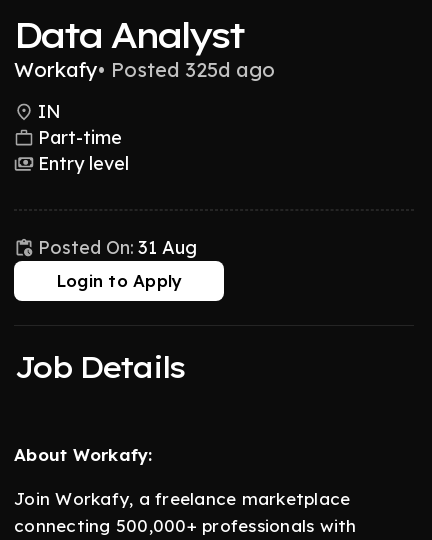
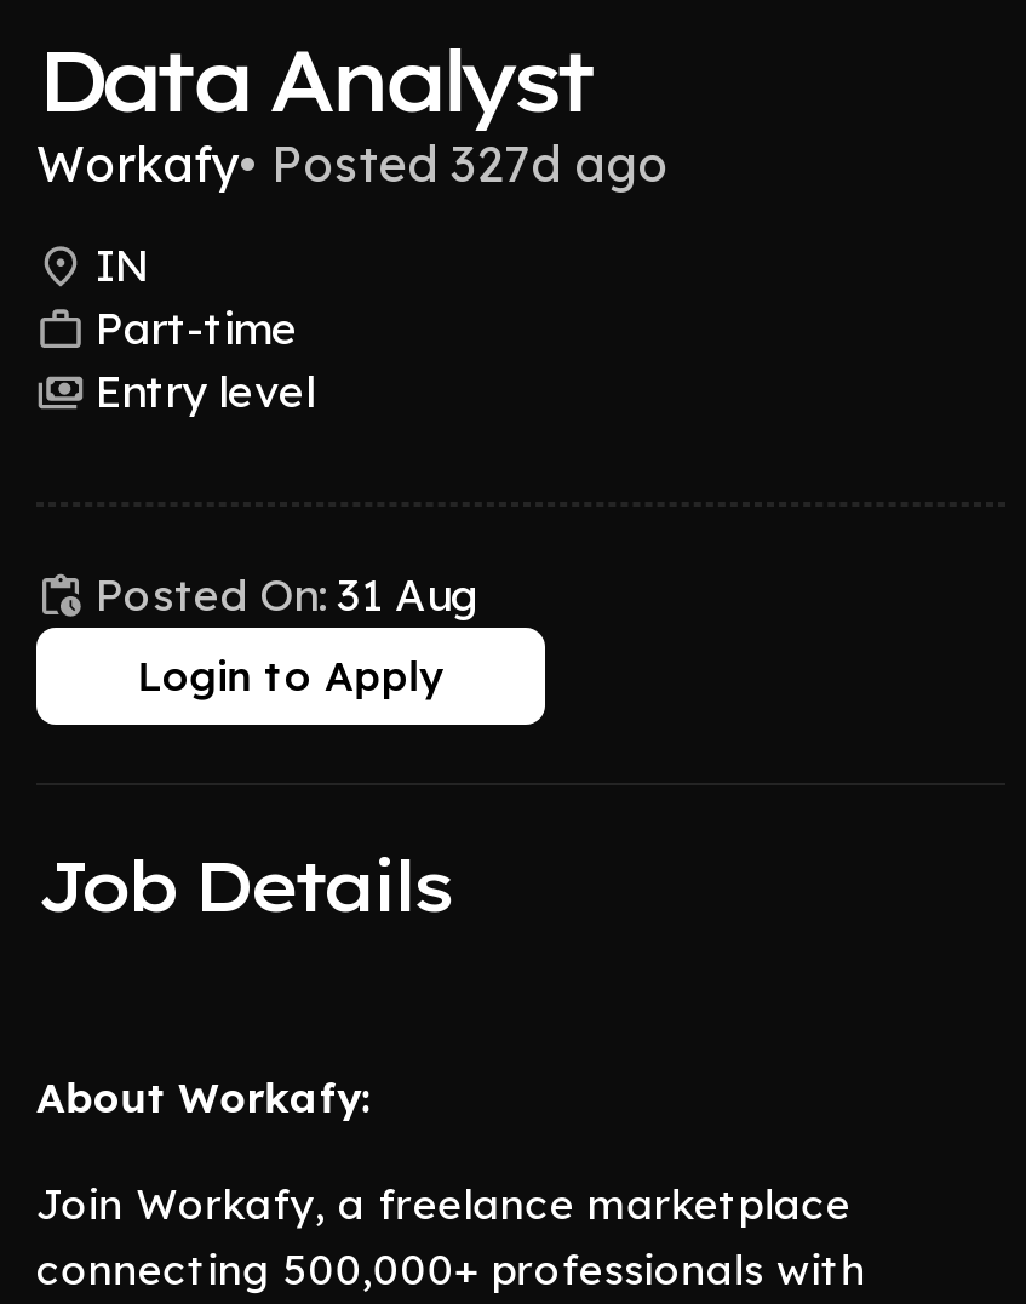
- Workafy• Posted 325d ago
+ Workafy• Posted 327d ago
